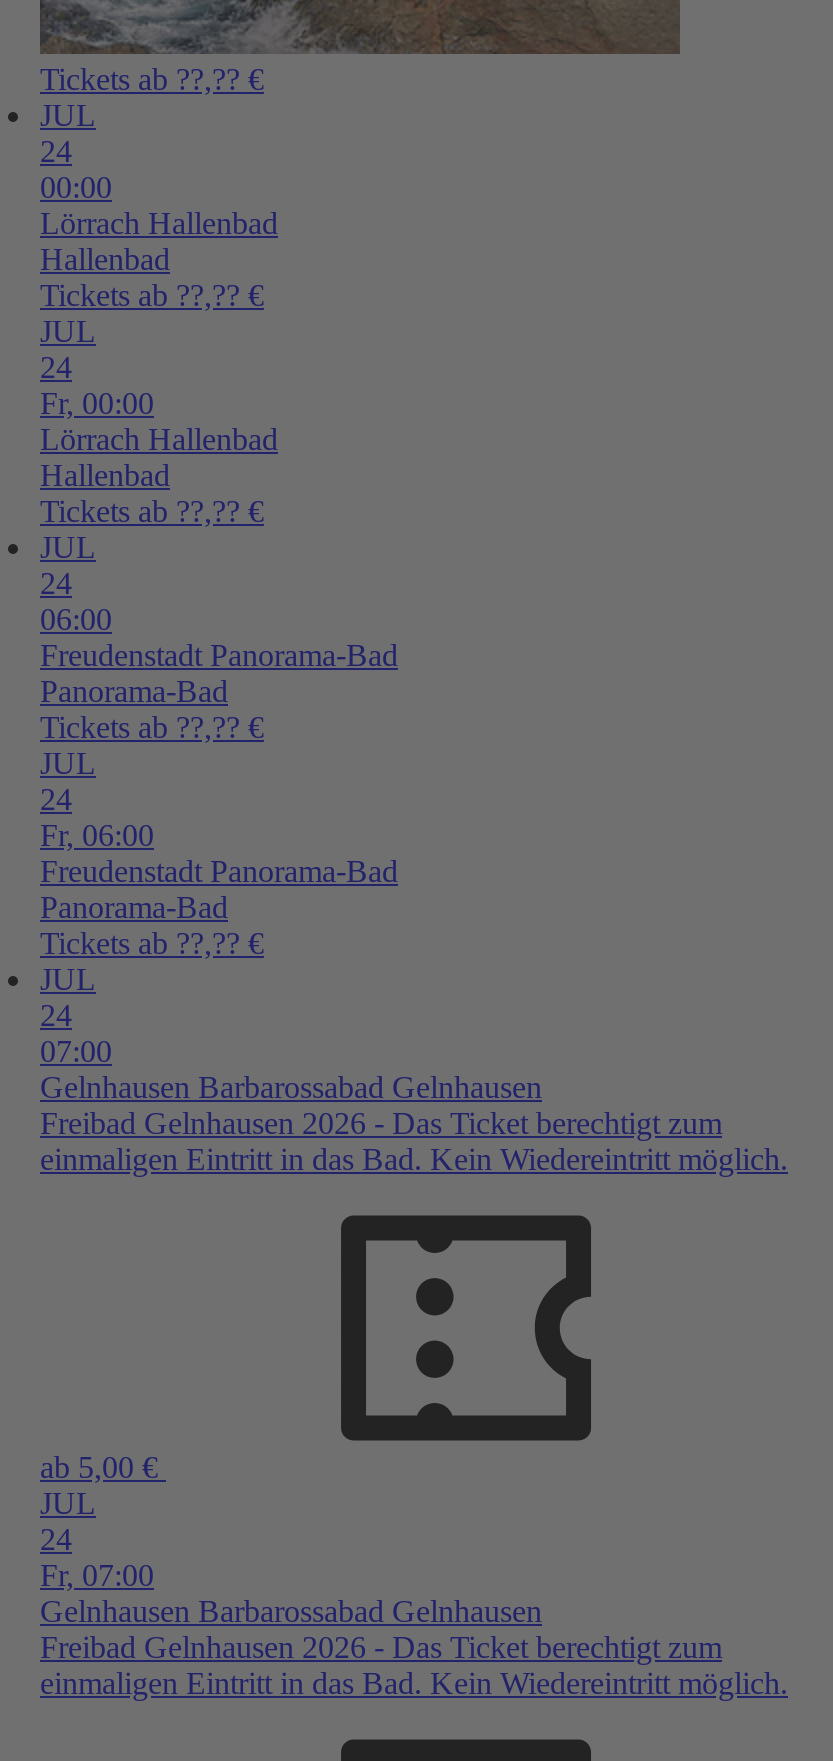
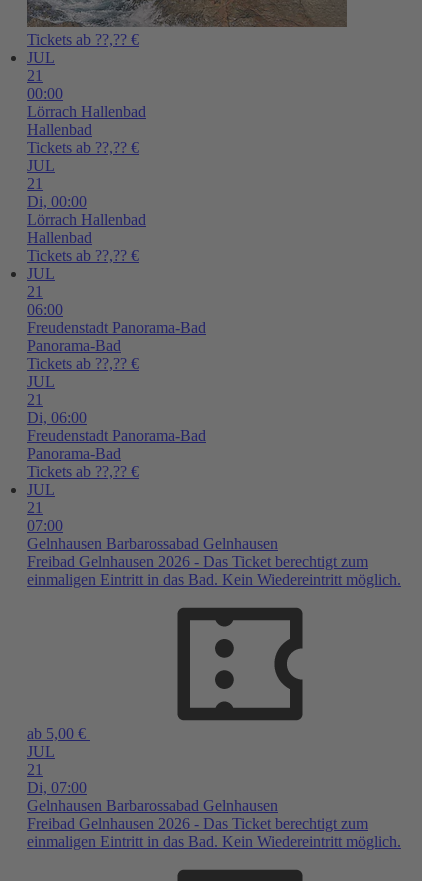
- 24
+ 21

- 24
- Fr, 00:00
+ 21
+ Di, 00:00

- 24
+ 21

- 24
- Fr, 06:00
+ 21
+ Di, 06:00

- 24
+ 21

- 24
- Fr, 07:00
+ 21
+ Di, 07:00
